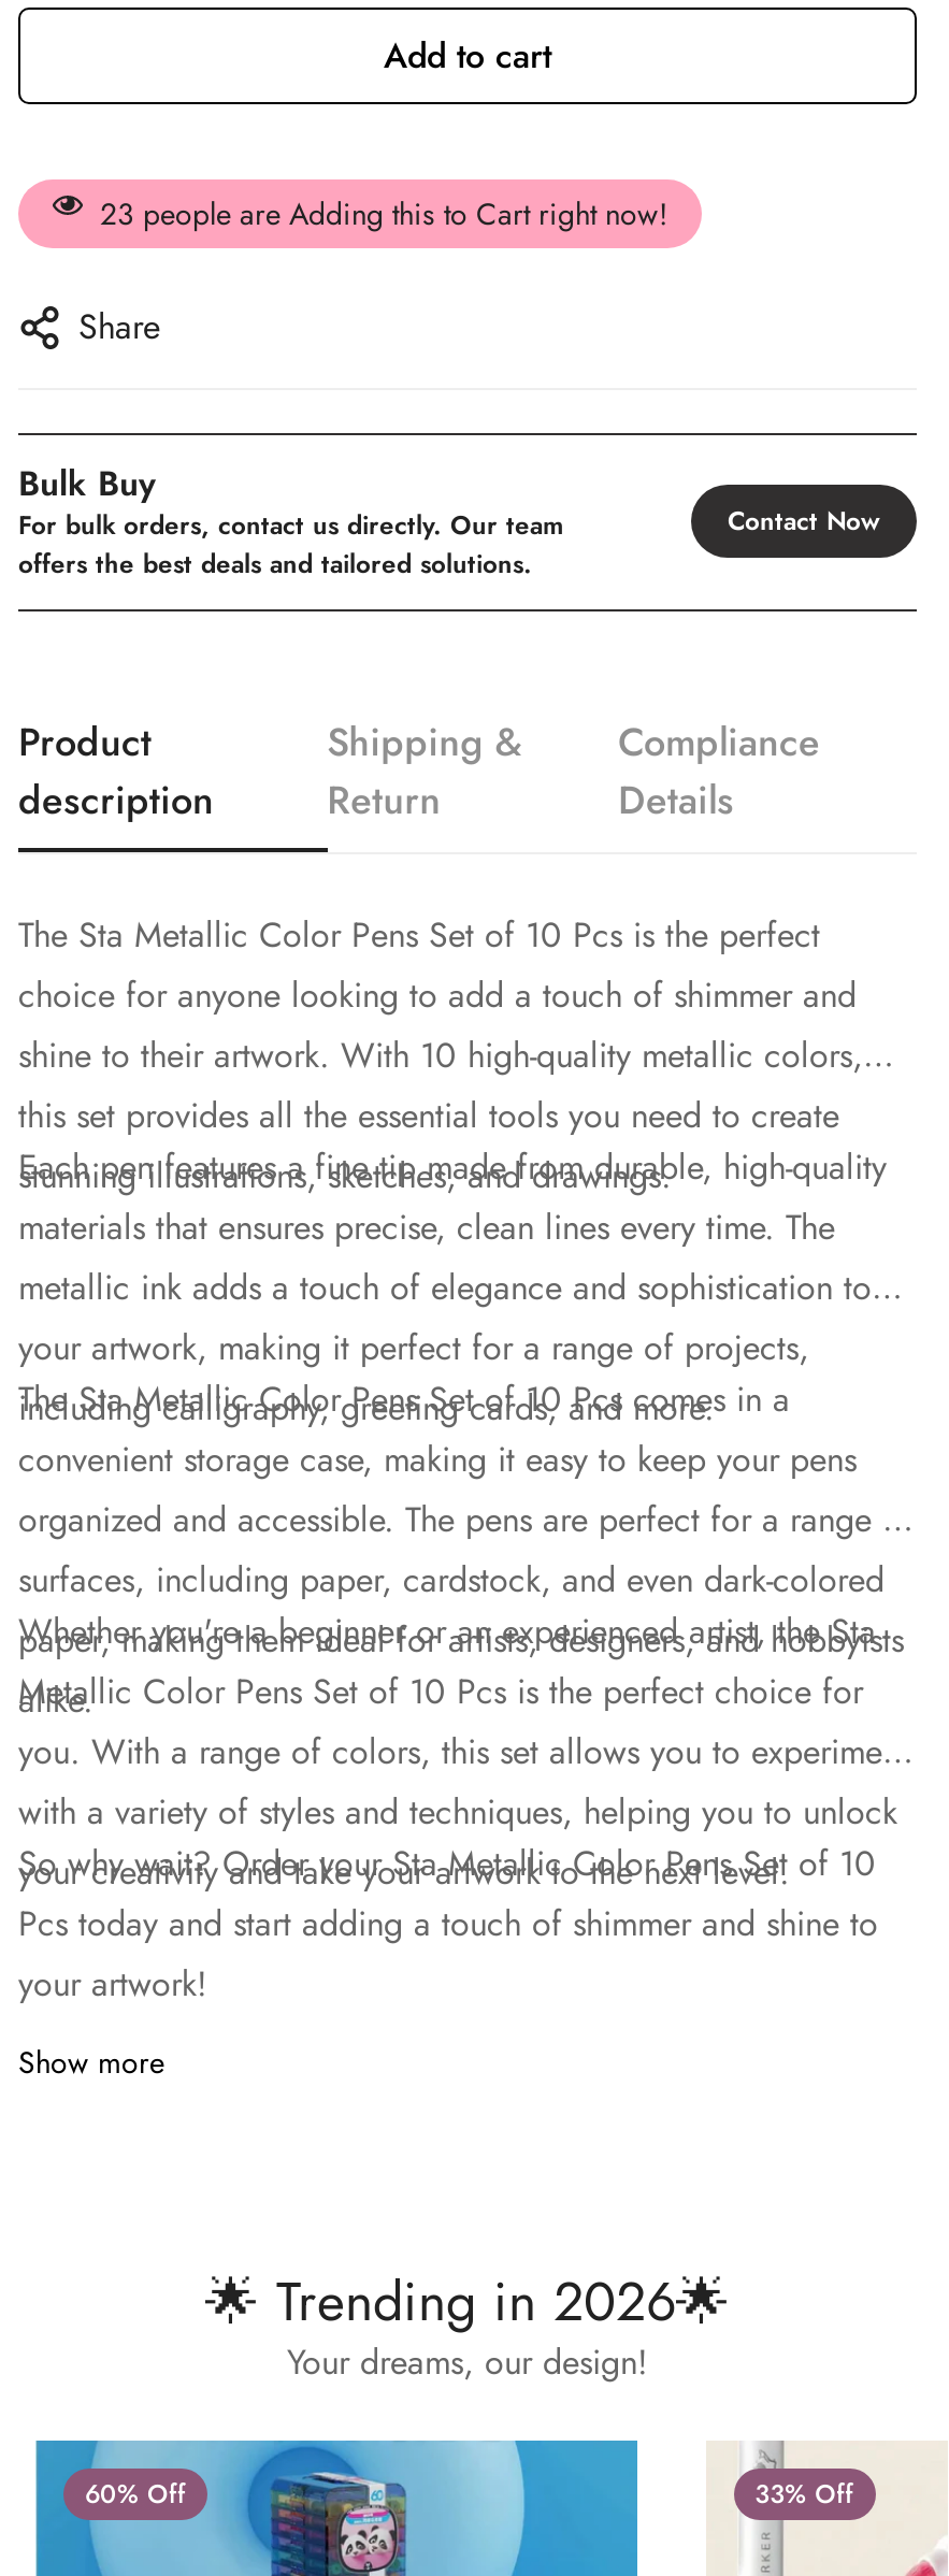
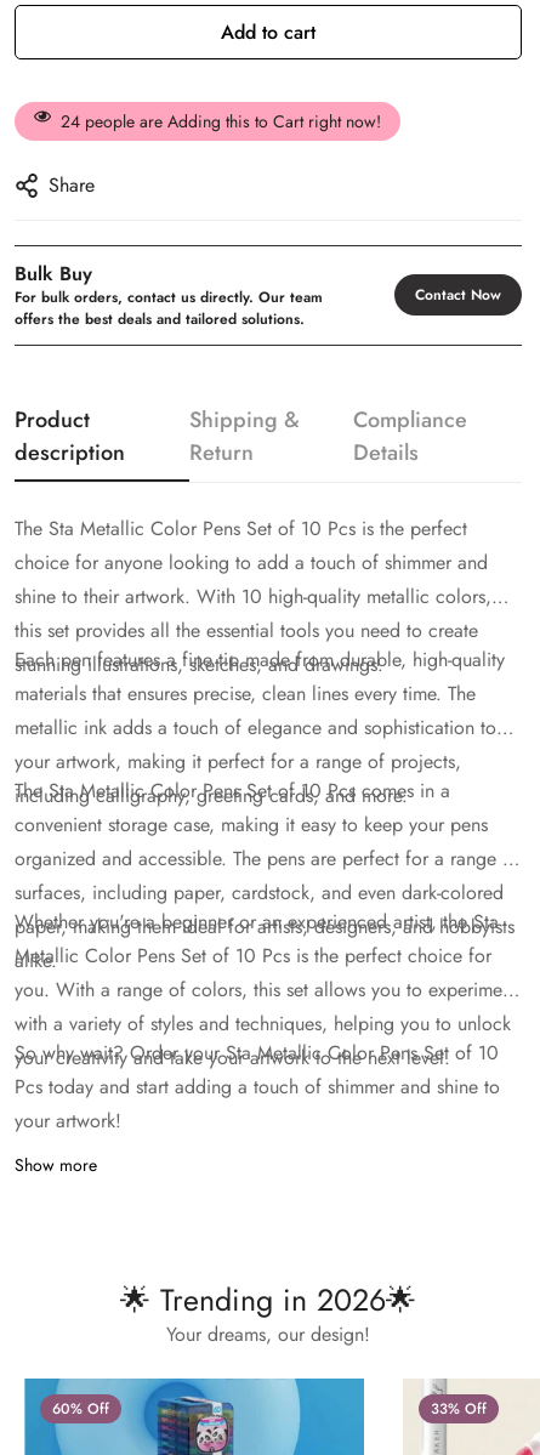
- 23 people are Adding this to Cart right now!
+ 24 people are Adding this to Cart right now!
